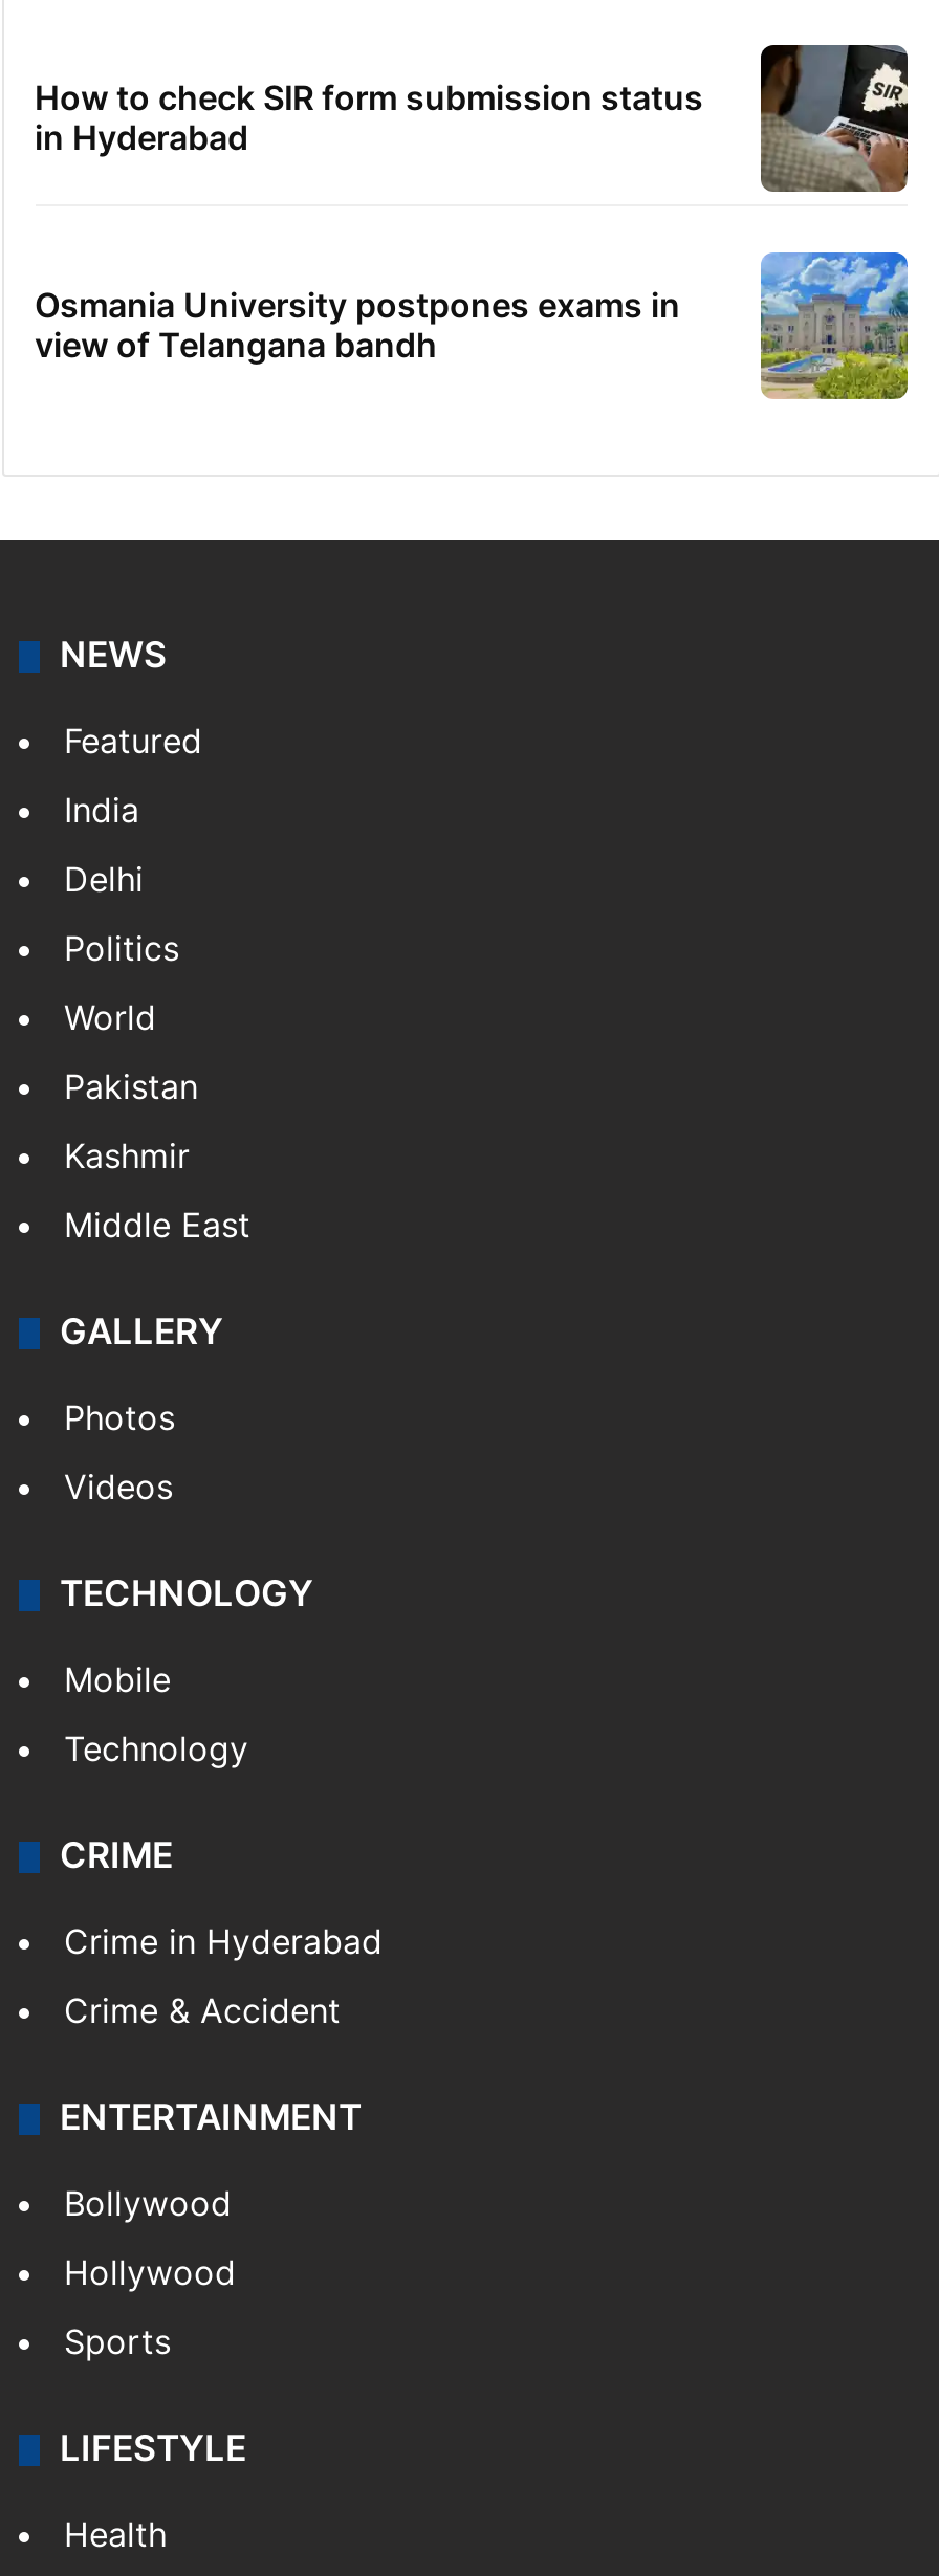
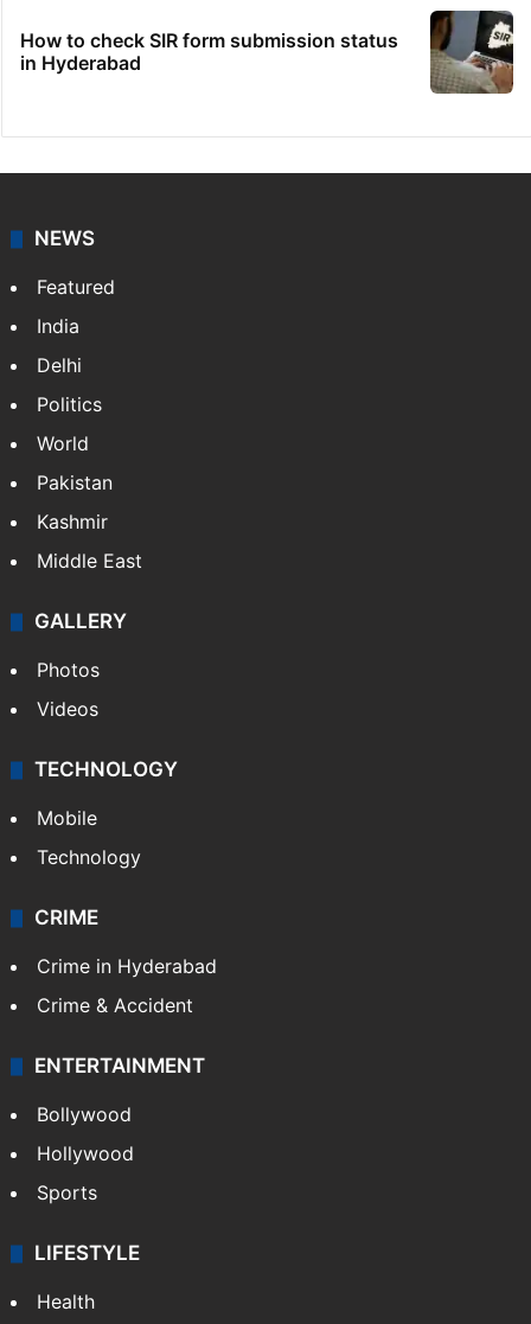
- [image]
- Osmania University postpones exams in
- view of Telangana bandh
